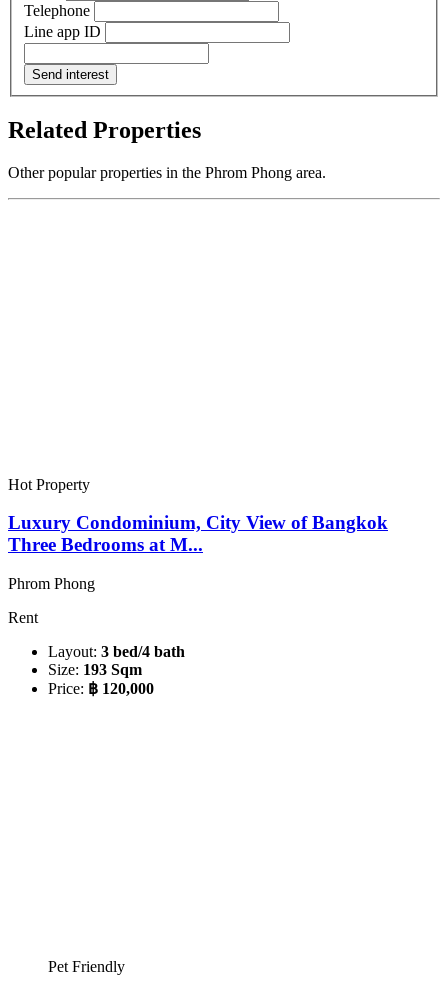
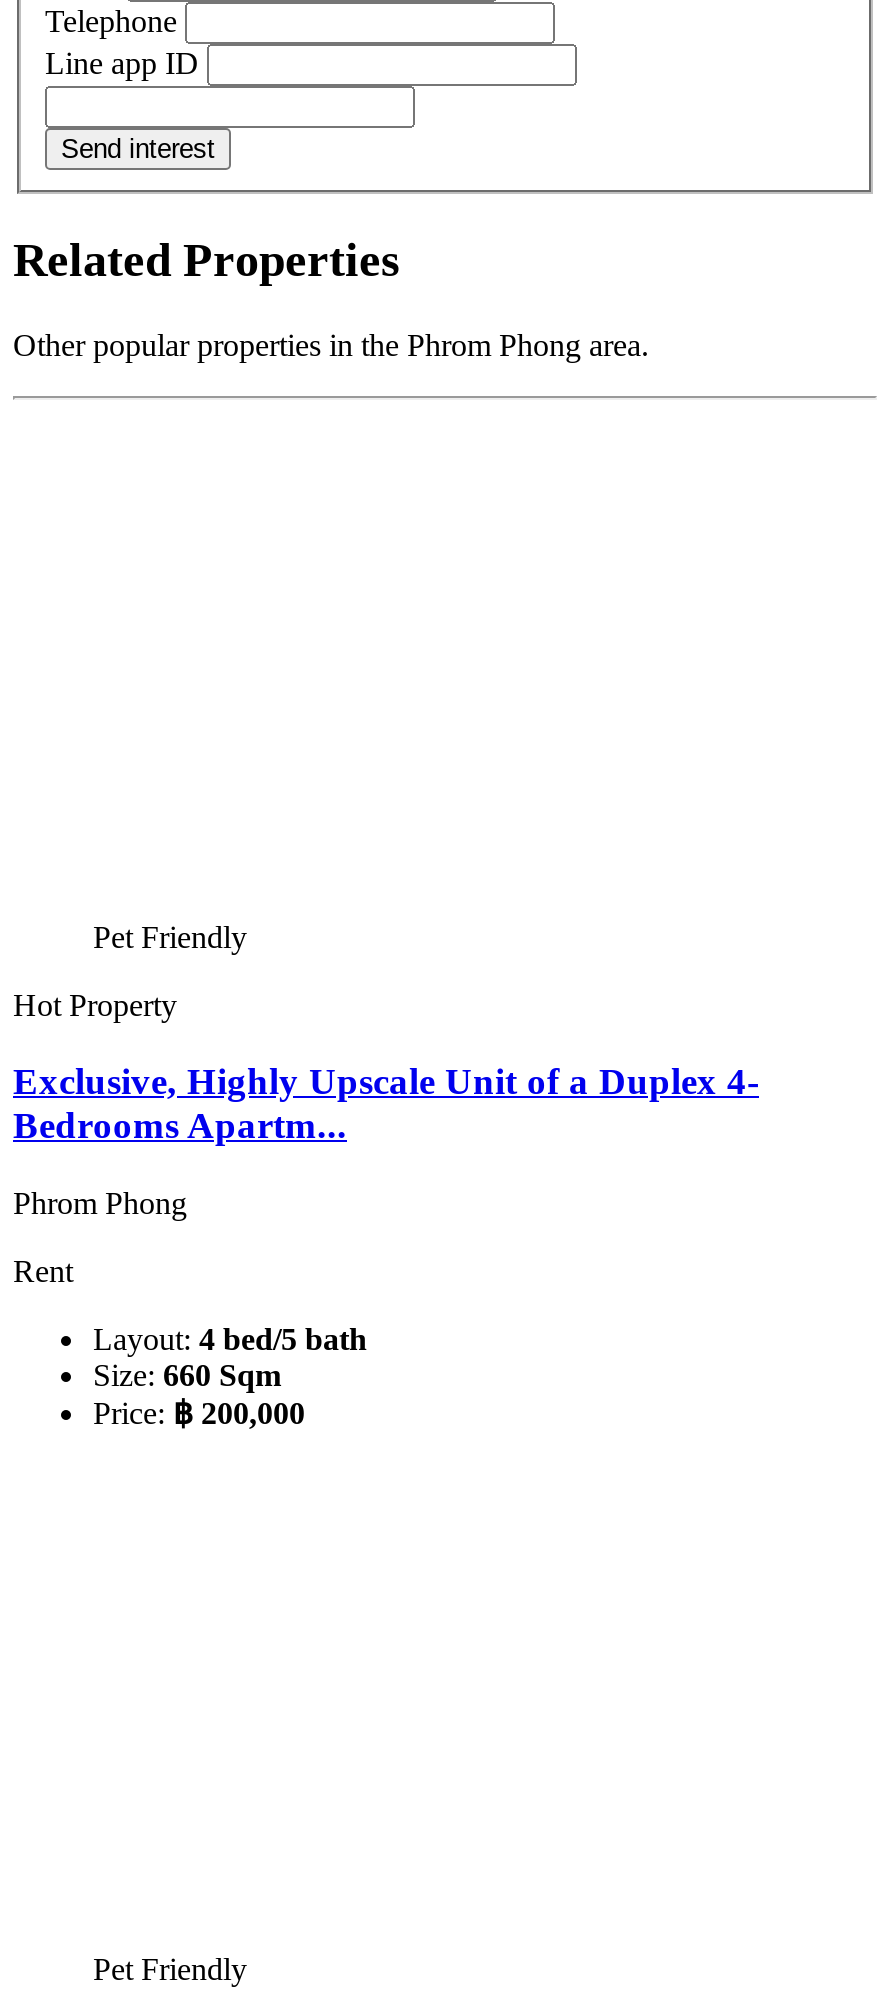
+ Pet Friendly

- Luxury Condominium, City View of Bangkok
- Three Bedrooms at M...
+ Exclusive, Highly Upscale Unit of a Duplex 4-
+ Bedrooms Apartm...

- Layout: 3 bed/4 bath
+ Layout: 4 bed/5 bath

- Size: 193 Sqm
+ Size: 660 Sqm

- Price:฿ 120,000
+ Price:฿ 200,000
